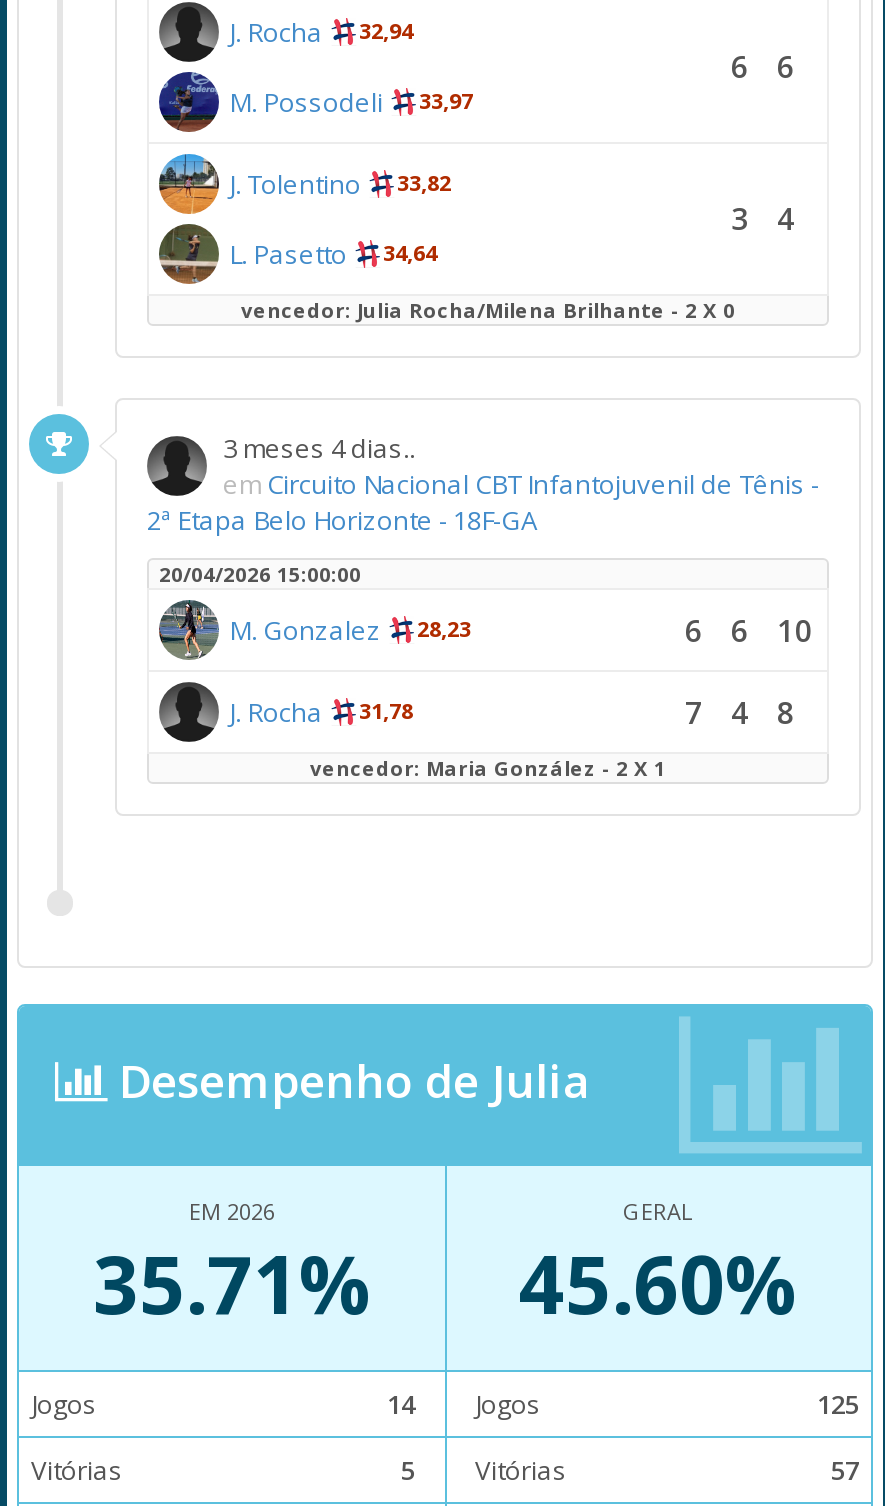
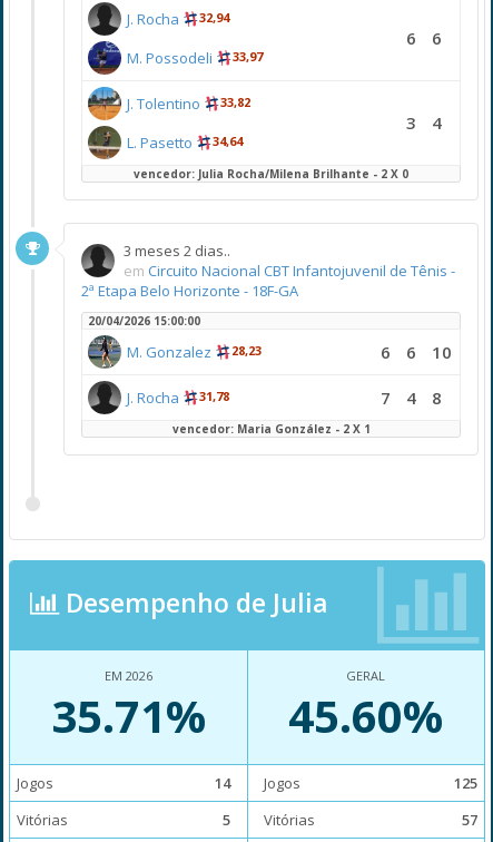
- 3 meses 4 dias..
+ 3 meses 2 dias..
